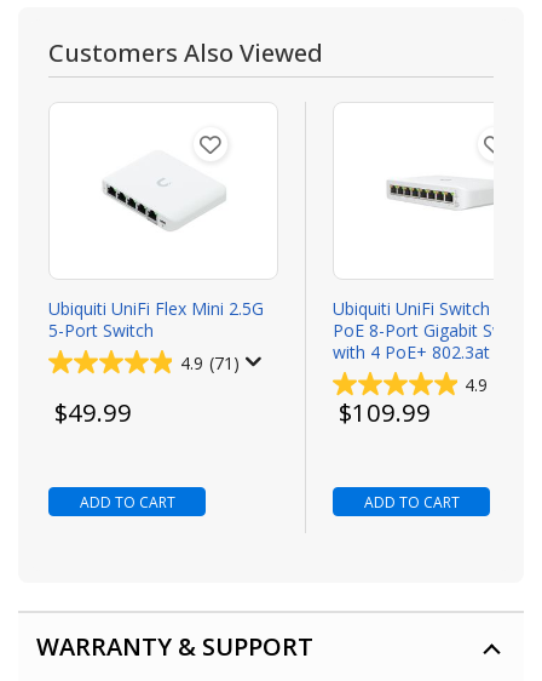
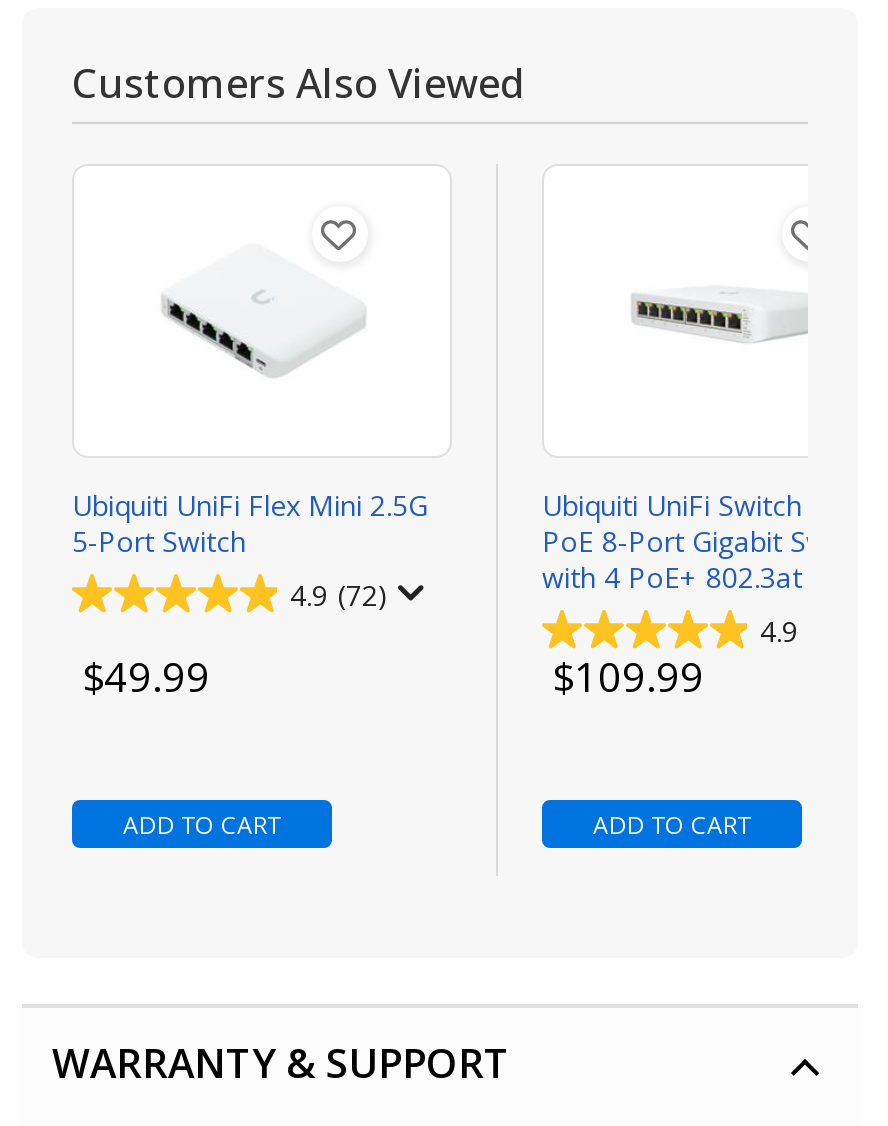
- 4.9 (71)
+ 4.9 (72)
